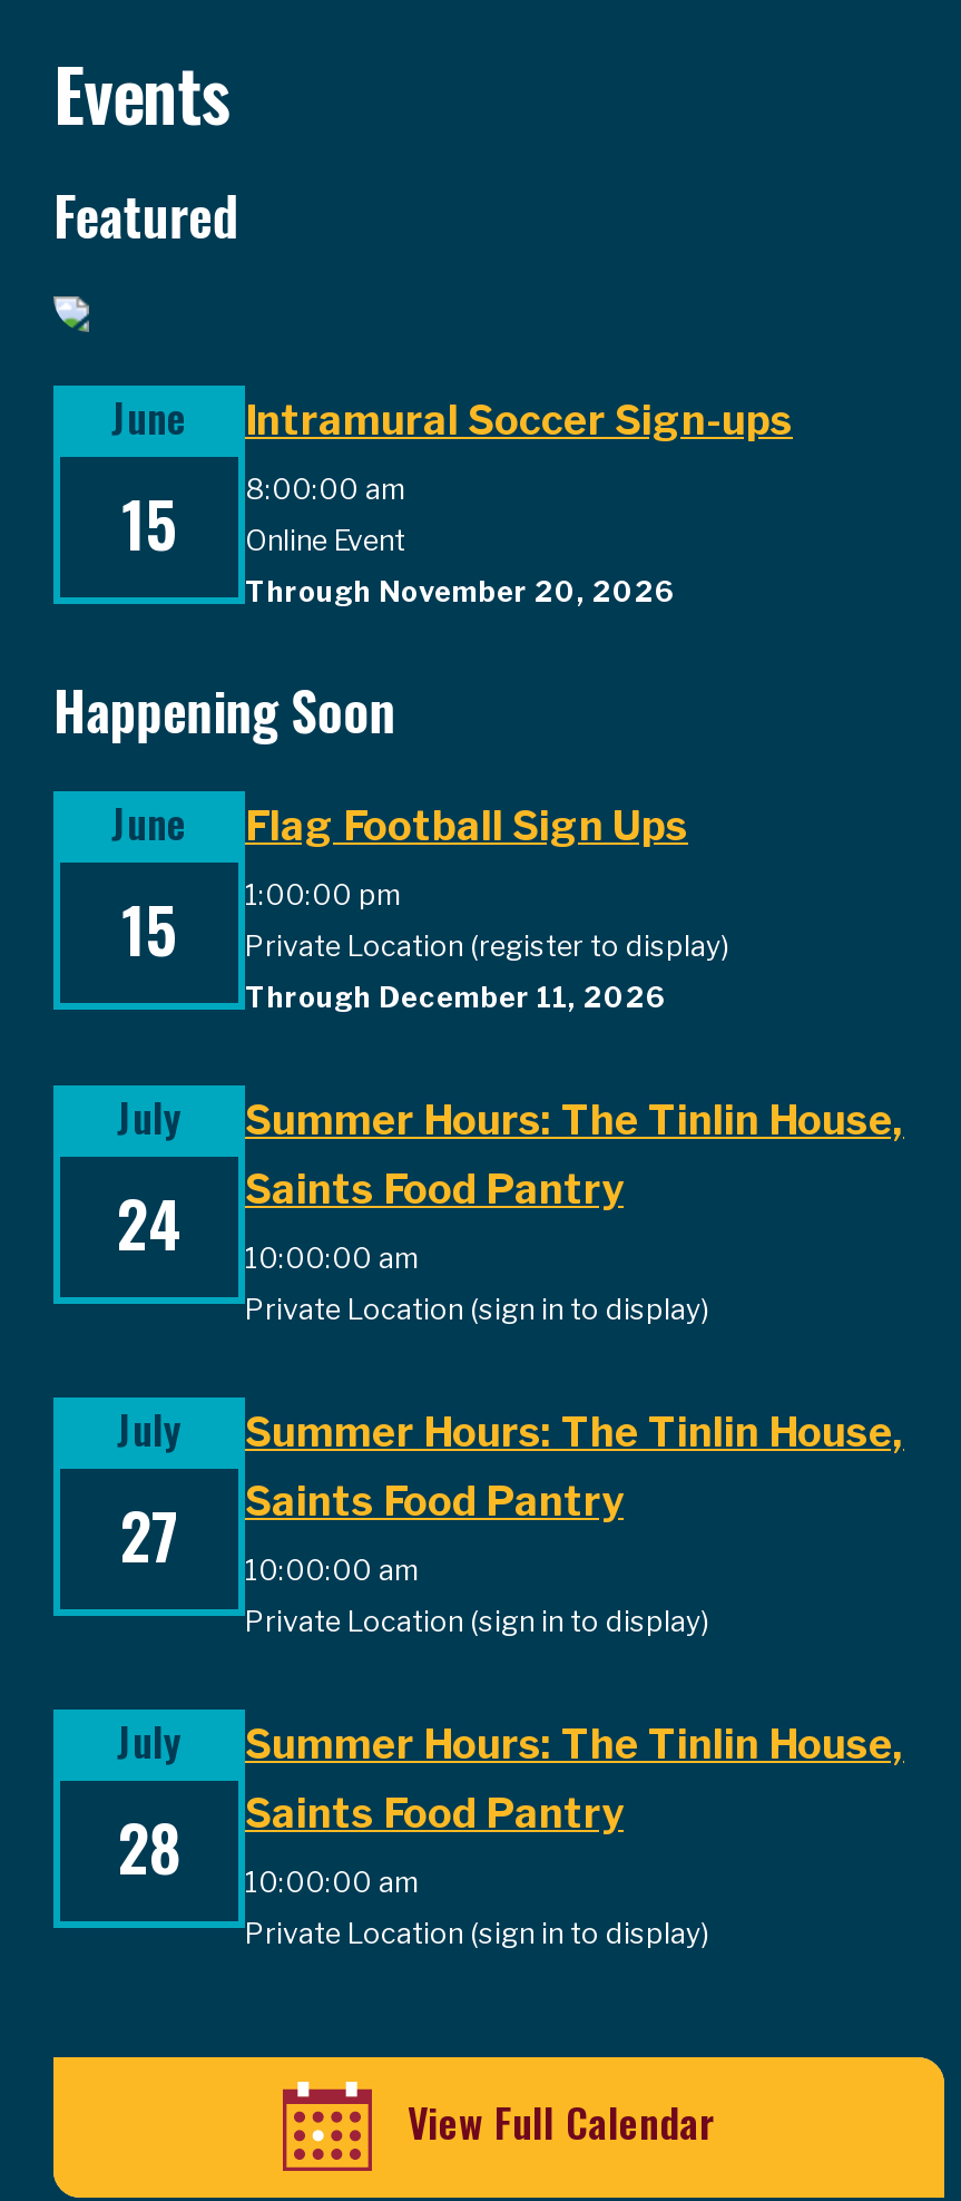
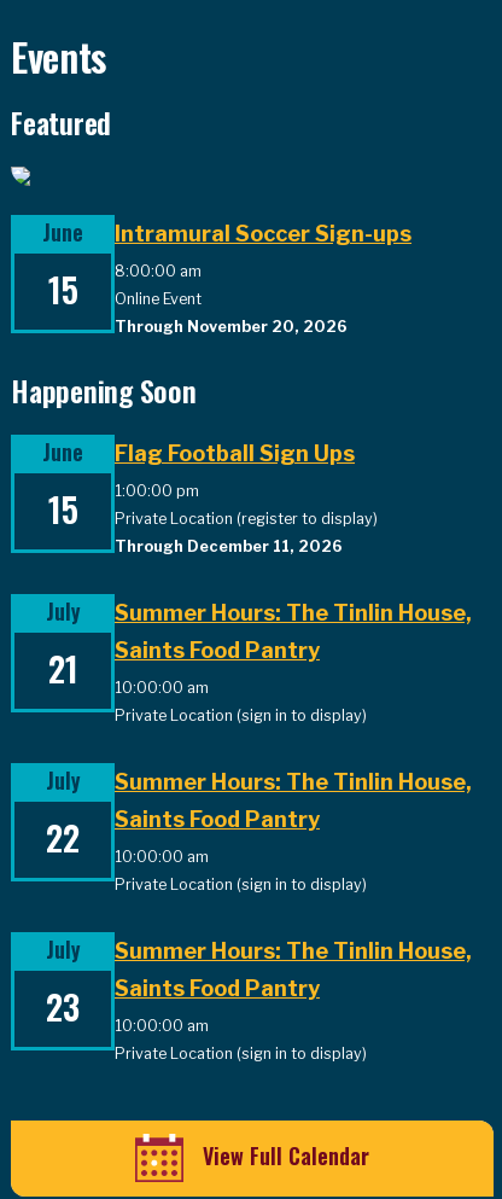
- 24
+ 21

- 27 Saints Food Pantry 10:00:00 am
+ 22 Saints Food Pantry 10:00:00 am

- 28 Saints Food Pantry 10:00:00 am
+ 23 Saints Food Pantry 10:00:00 am
